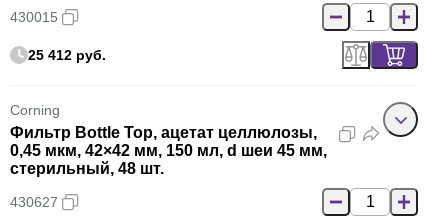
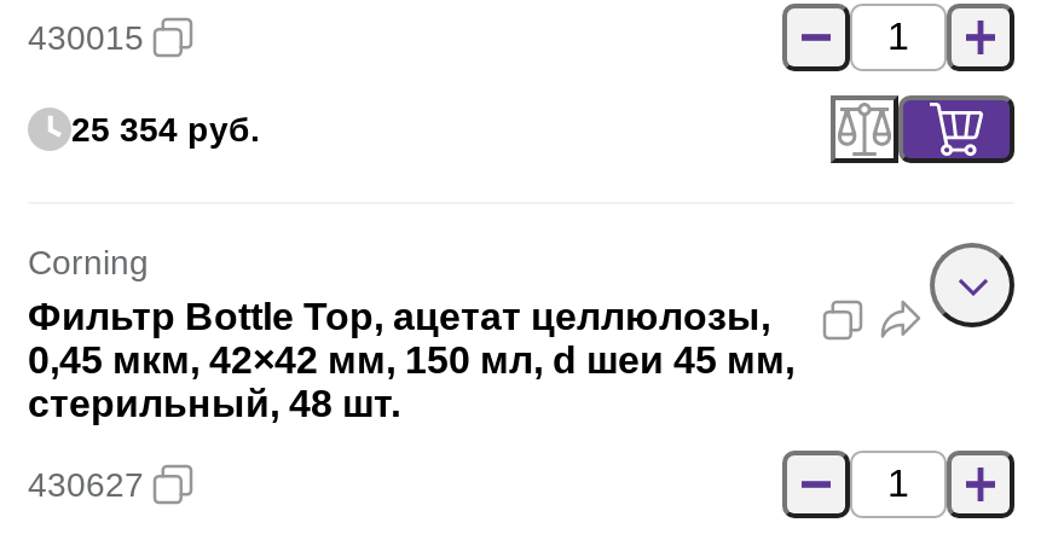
- 25 412 руб.
+ 25 354 руб.
